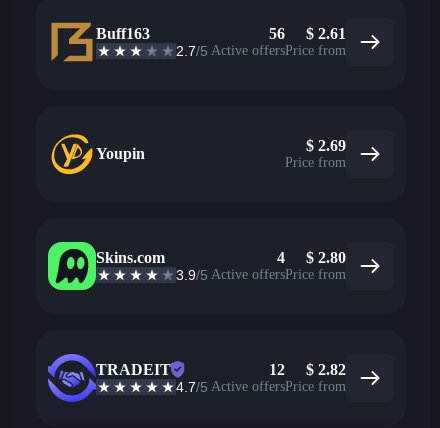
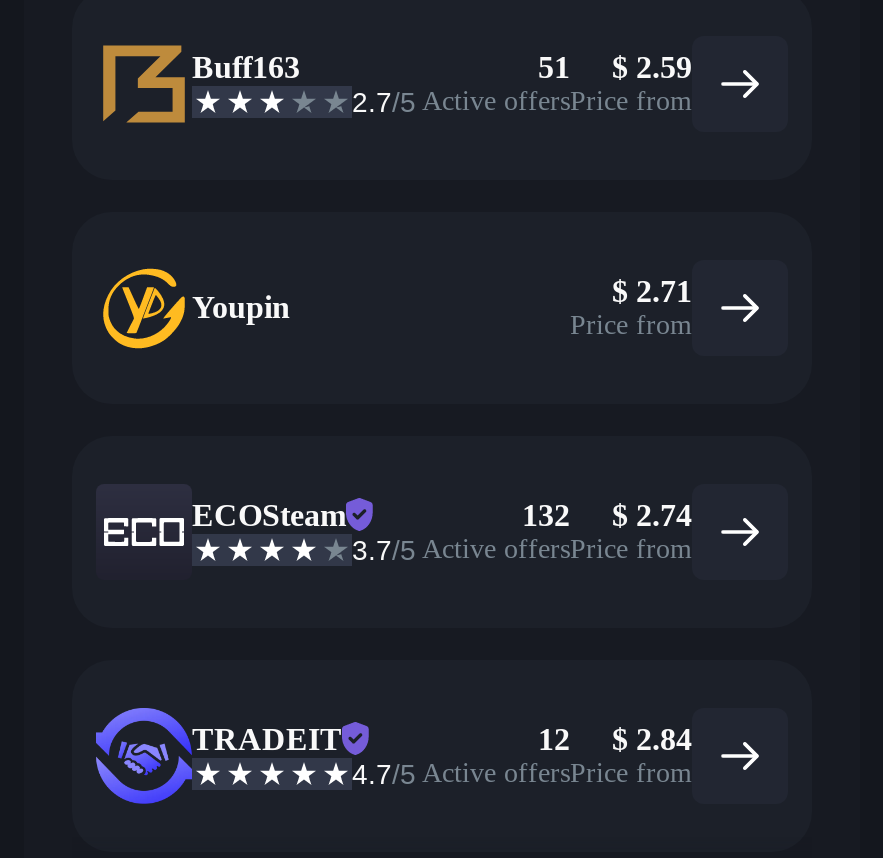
- 56
+ 51

- $2.61
+ $2.59

- $2.69
+ $2.71

- [image]
- Skins.com
- 3.9/5
+ [image]
+ ECOSteam
+ 3.7/5

- 4
+ 132

- $2.80
+ $2.74

- 12 $2.82
+ 12 $2.84
